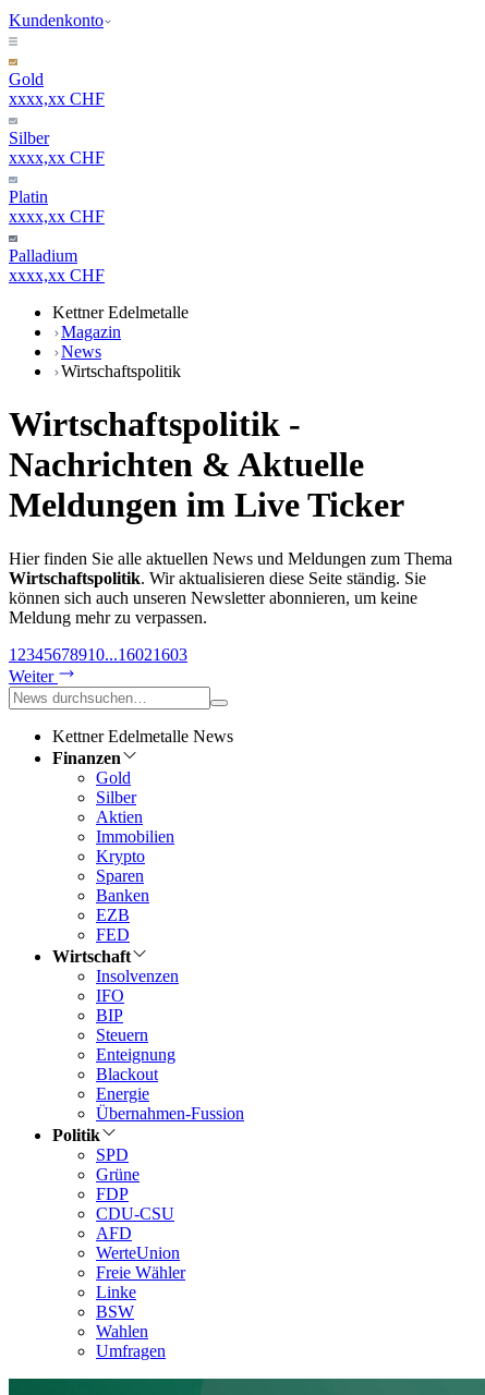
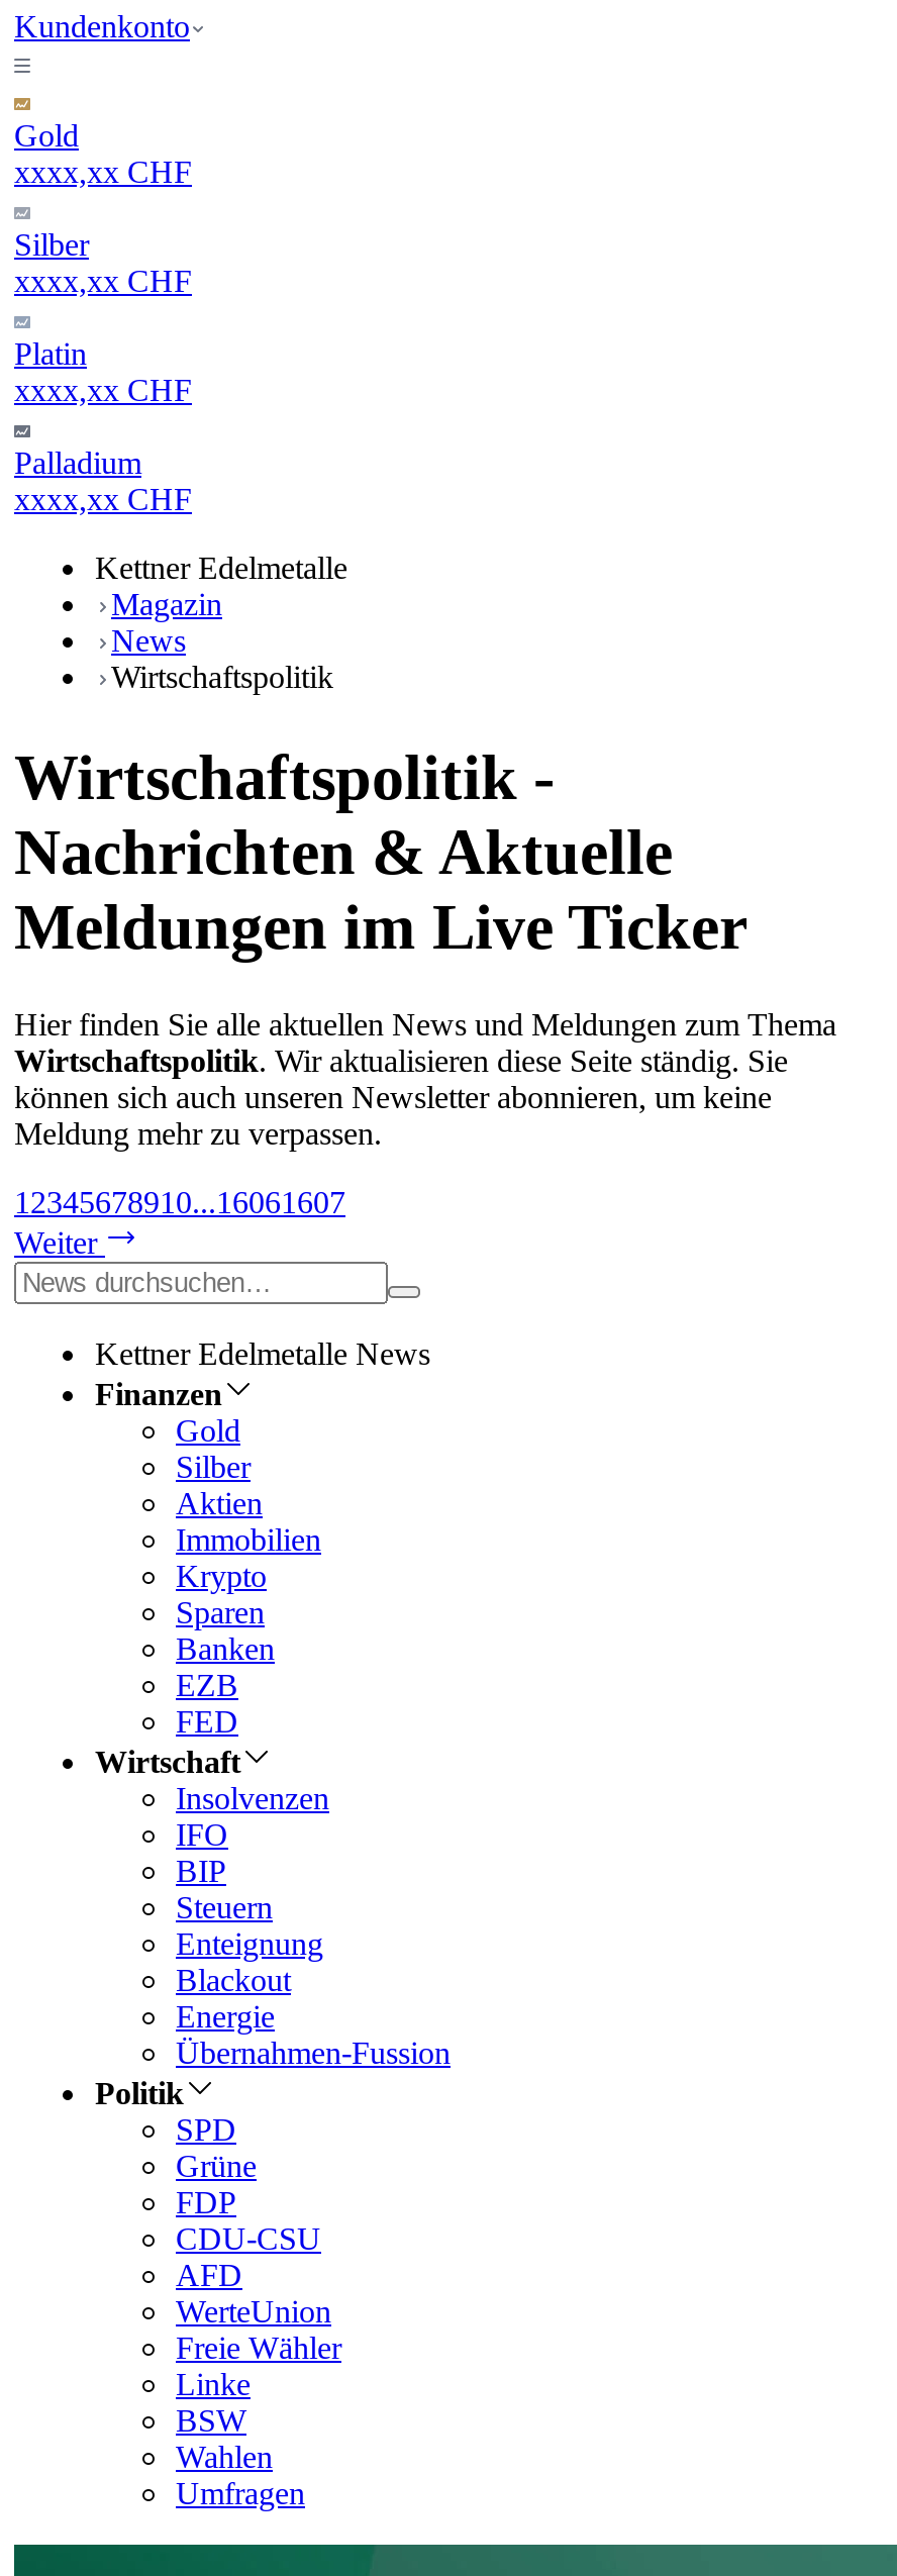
- 1 2345678910...16021603
+ 1 2345678910...16061607
